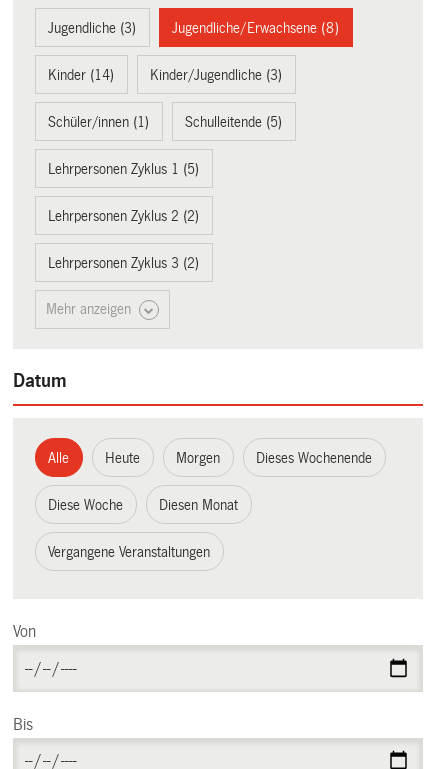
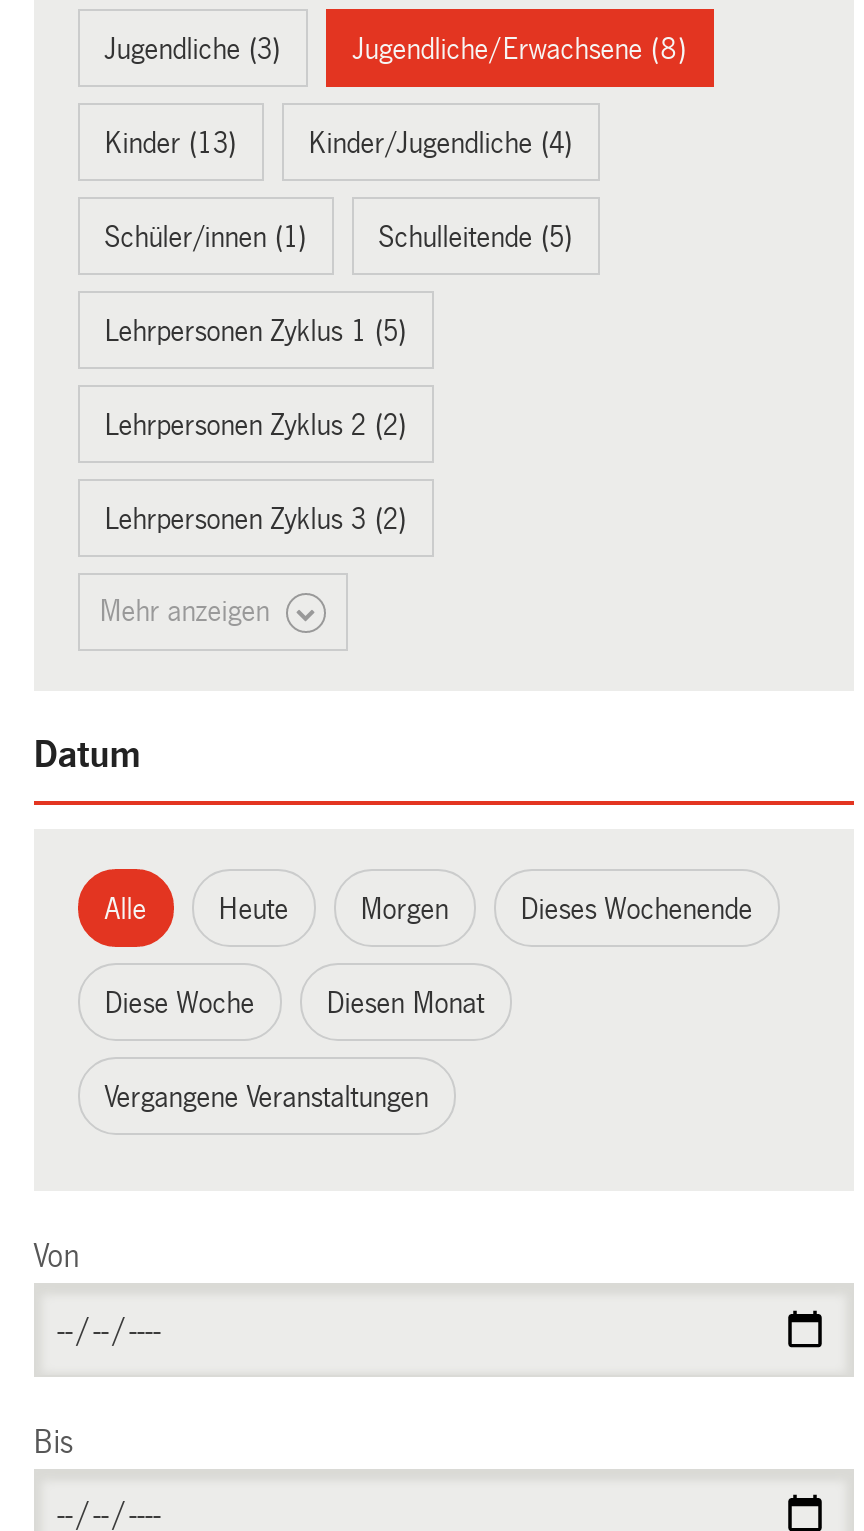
- Kinder (14)
+ Kinder (13)

- Kinder/Jugendliche (3)
+ Kinder/Jugendliche (4)
